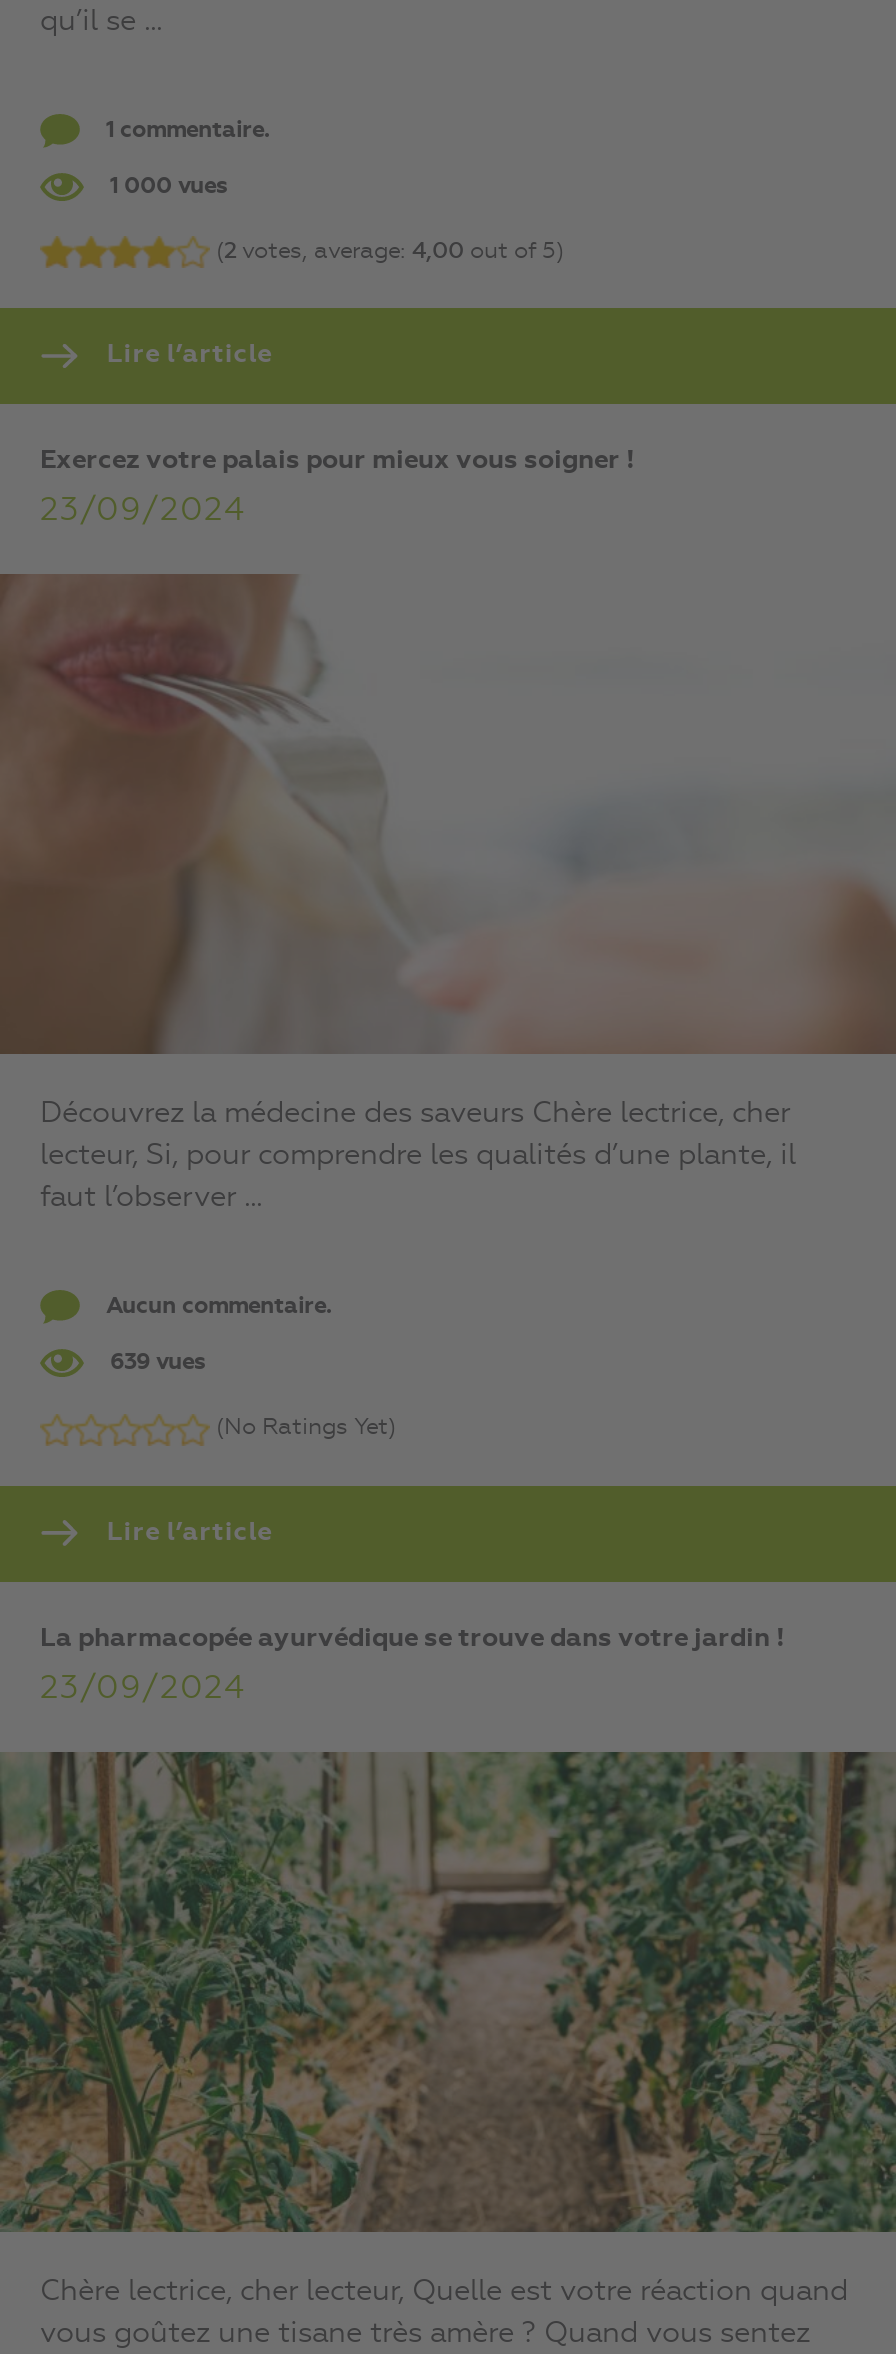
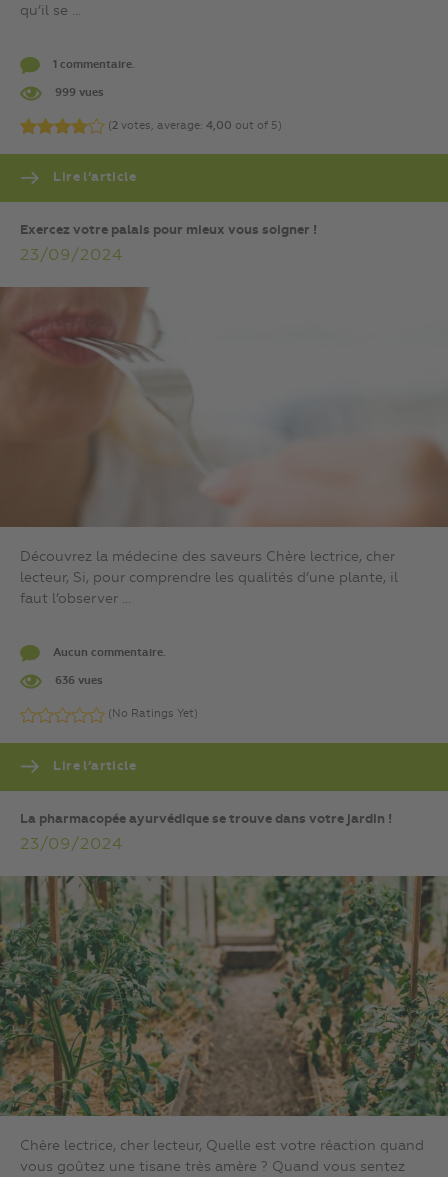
- 1 000 vues
+ 999 vues

- 639 vues
+ 636 vues
